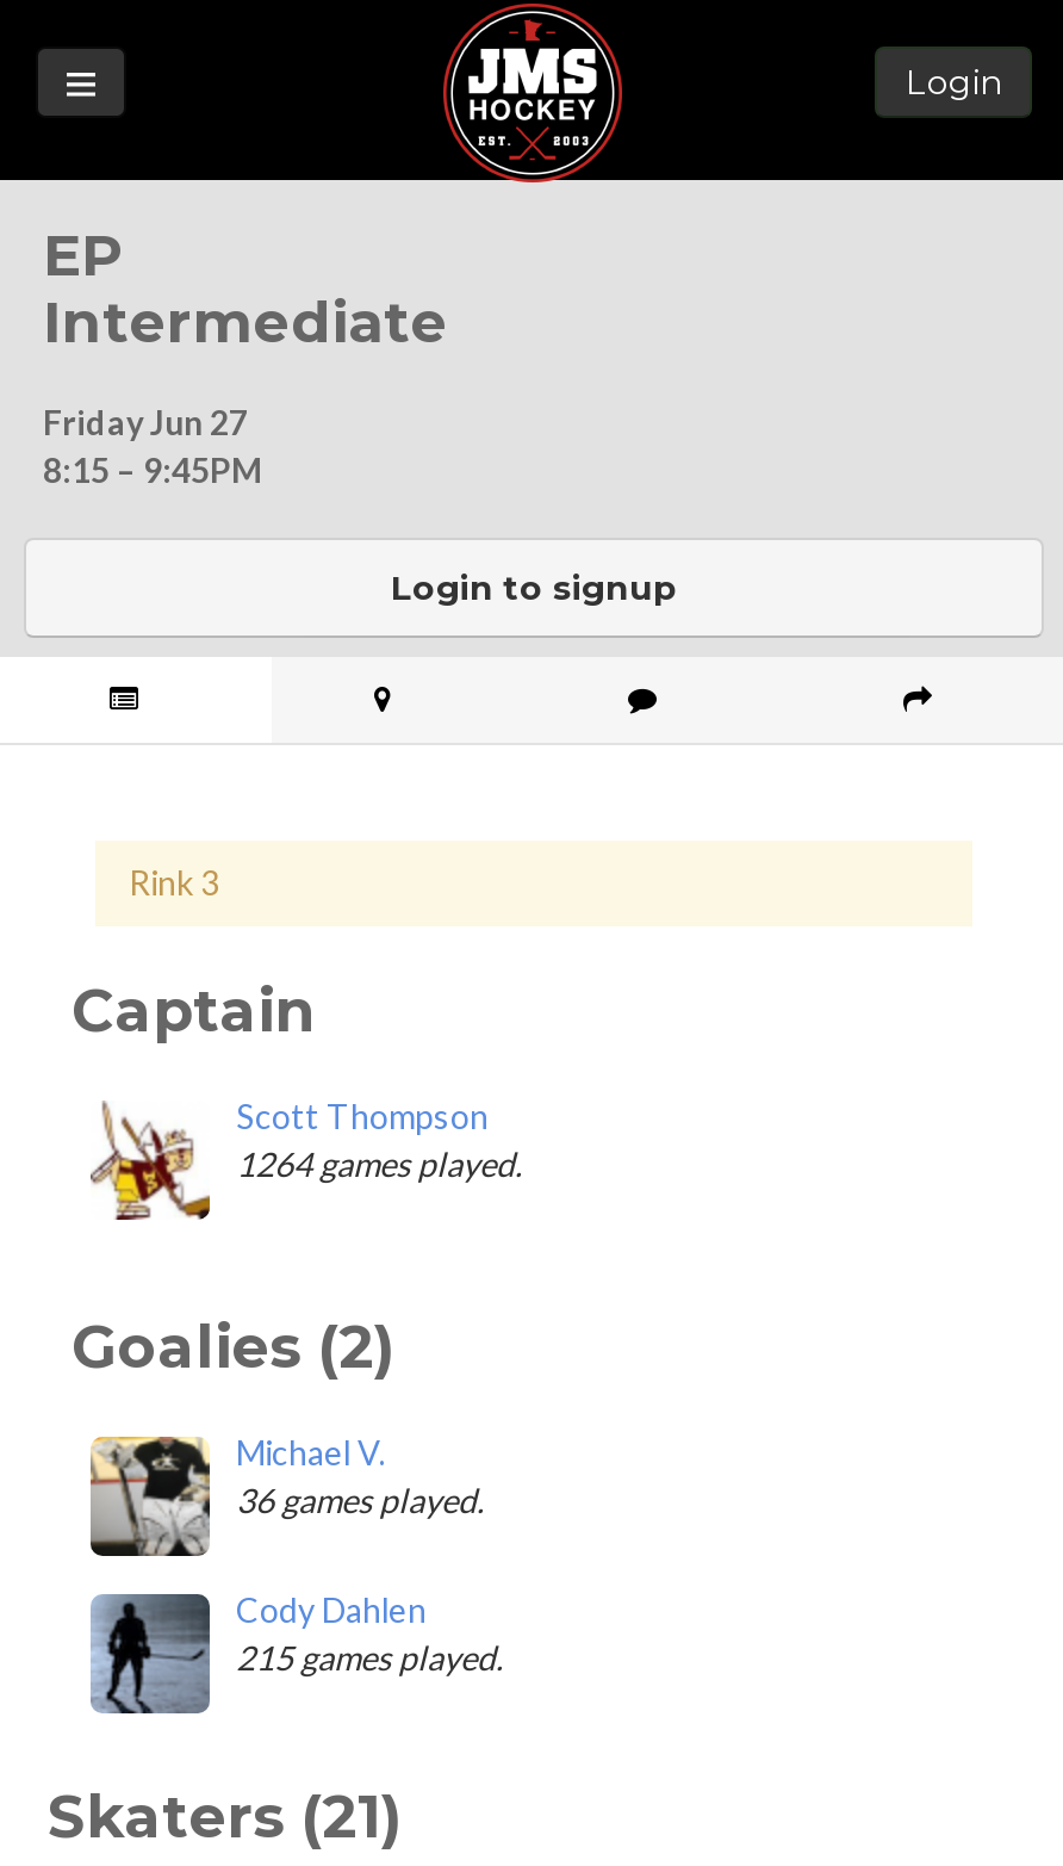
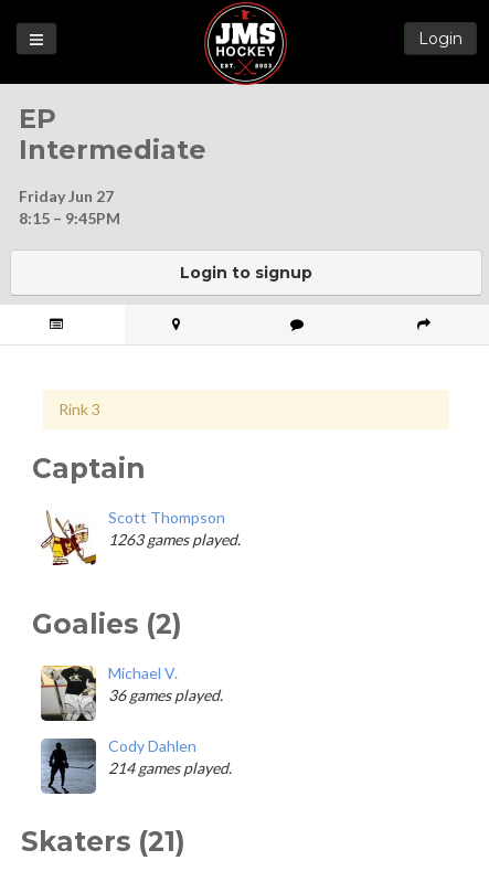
- 1264 games played.
+ 1263 games played.

- 215 games played.
+ 214 games played.
